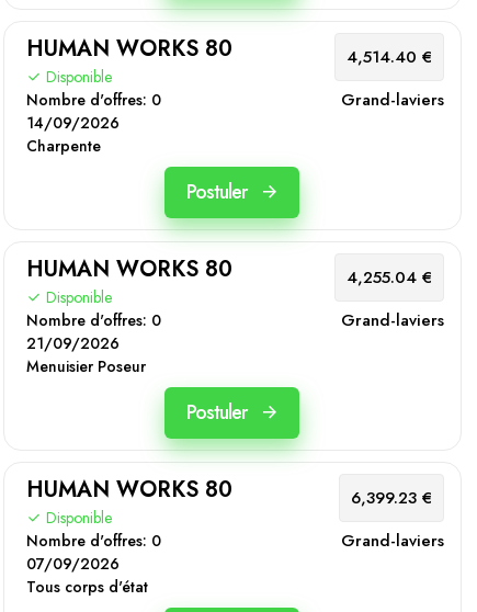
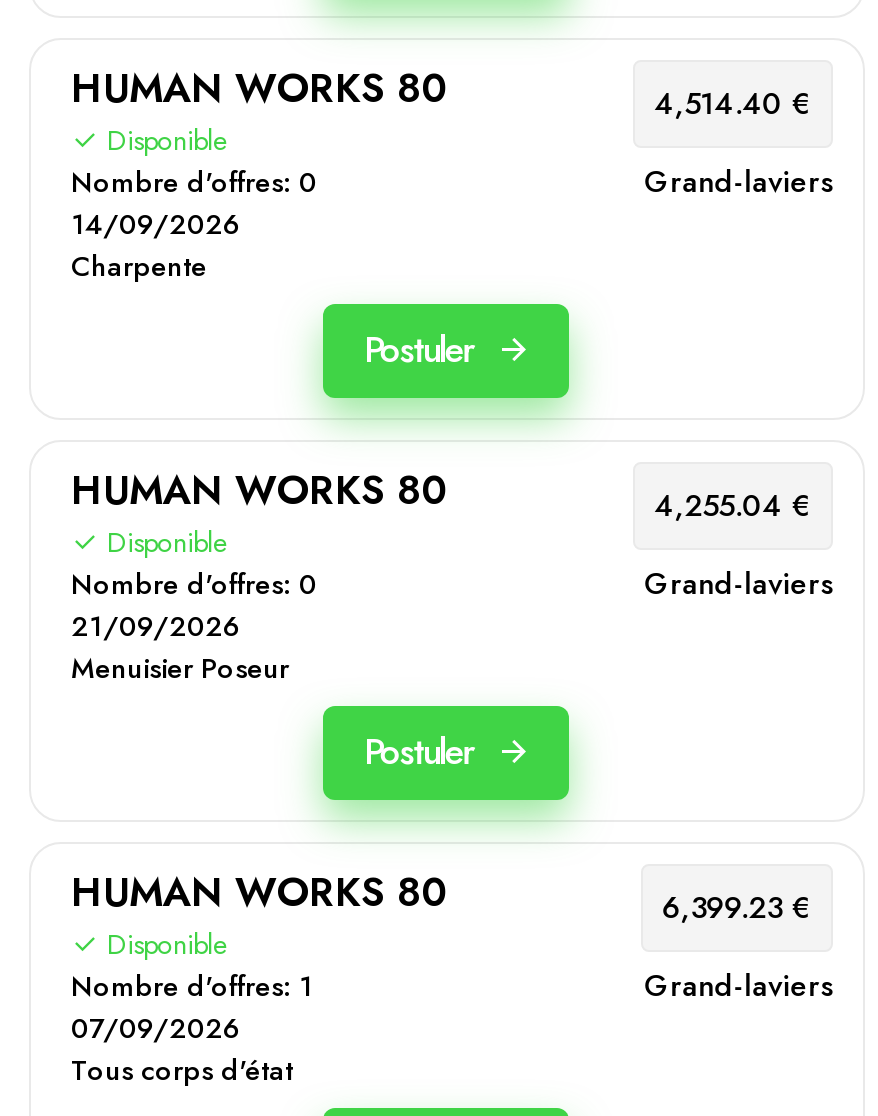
- Nombre d'offres: 0
+ Nombre d'offres: 1
